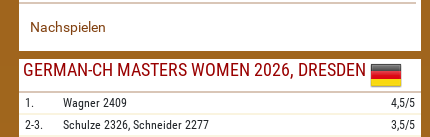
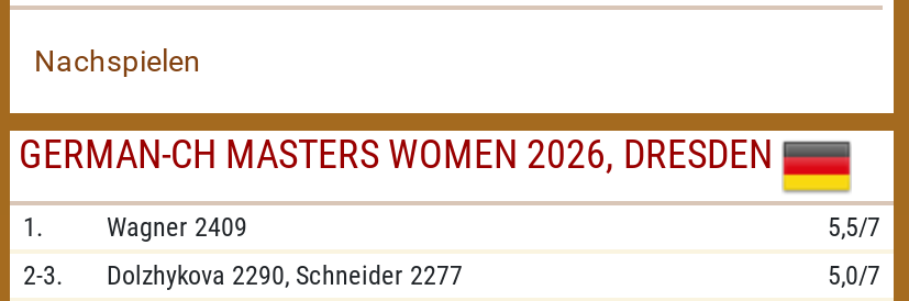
- 4,5/5
+ 5,5/7

- Schulze 2326, Schneider 2277
+ Dolzhykova 2290, Schneider 2277

- 3,5/5
+ 5,0/7
